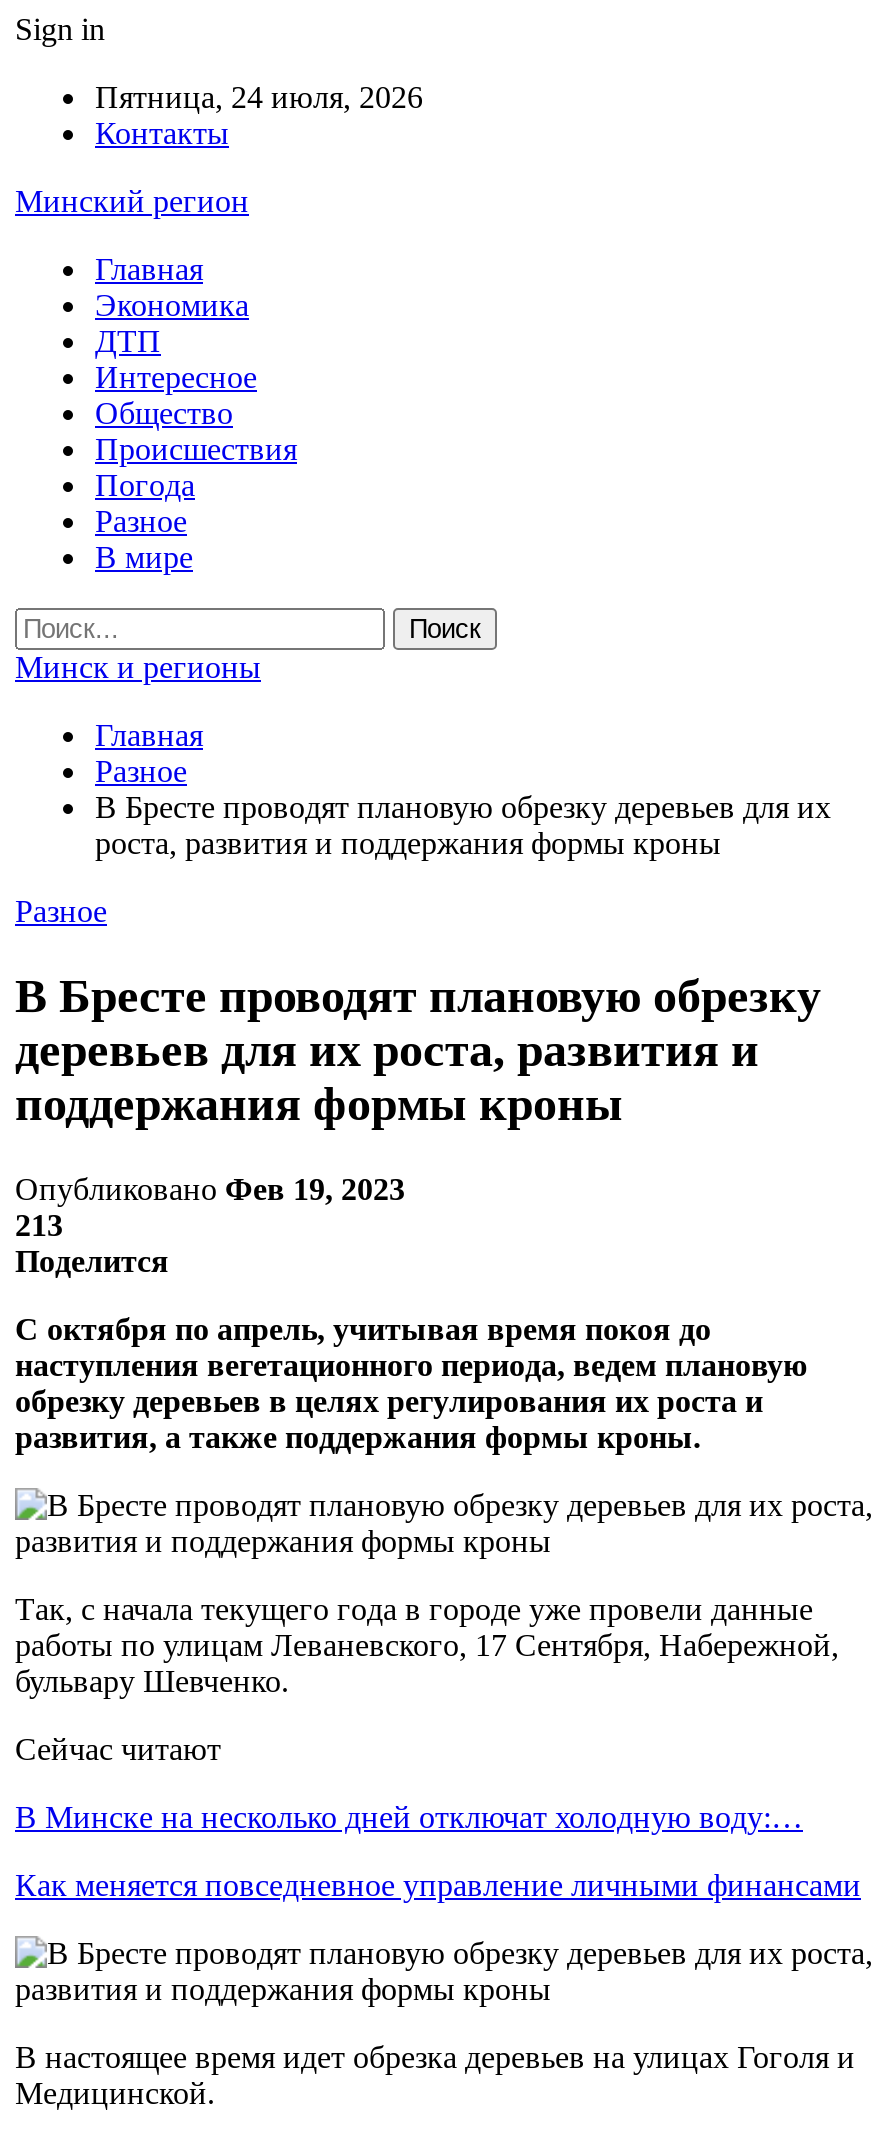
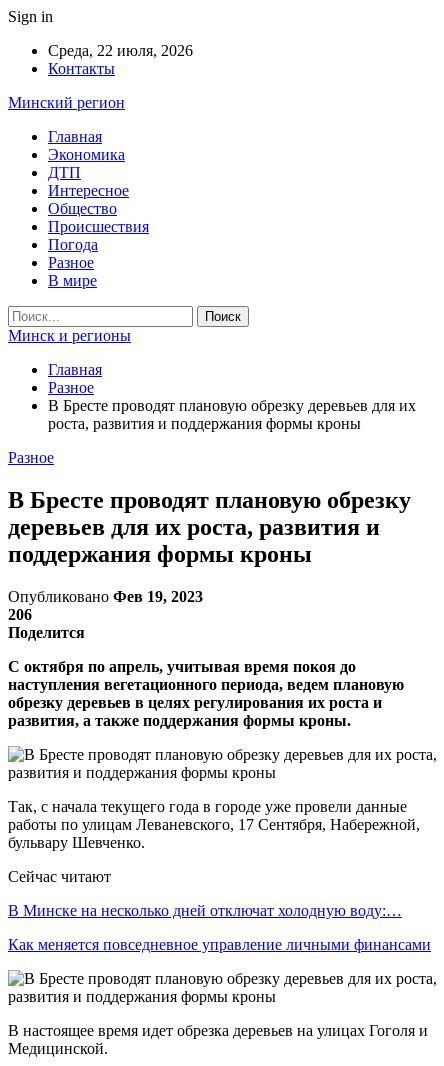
- Пятница, 24 июля, 2026
+ Среда, 22 июля, 2026

- 213
+ 206
